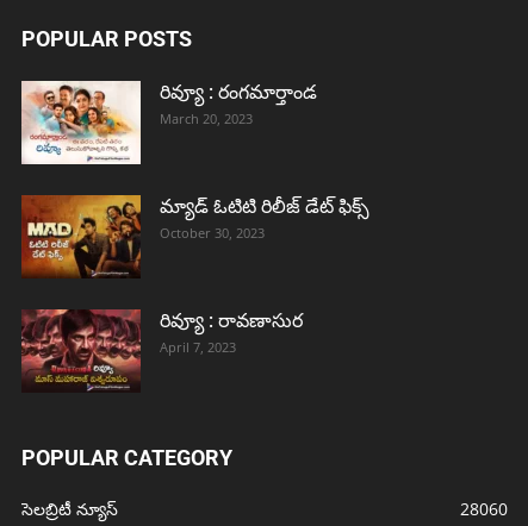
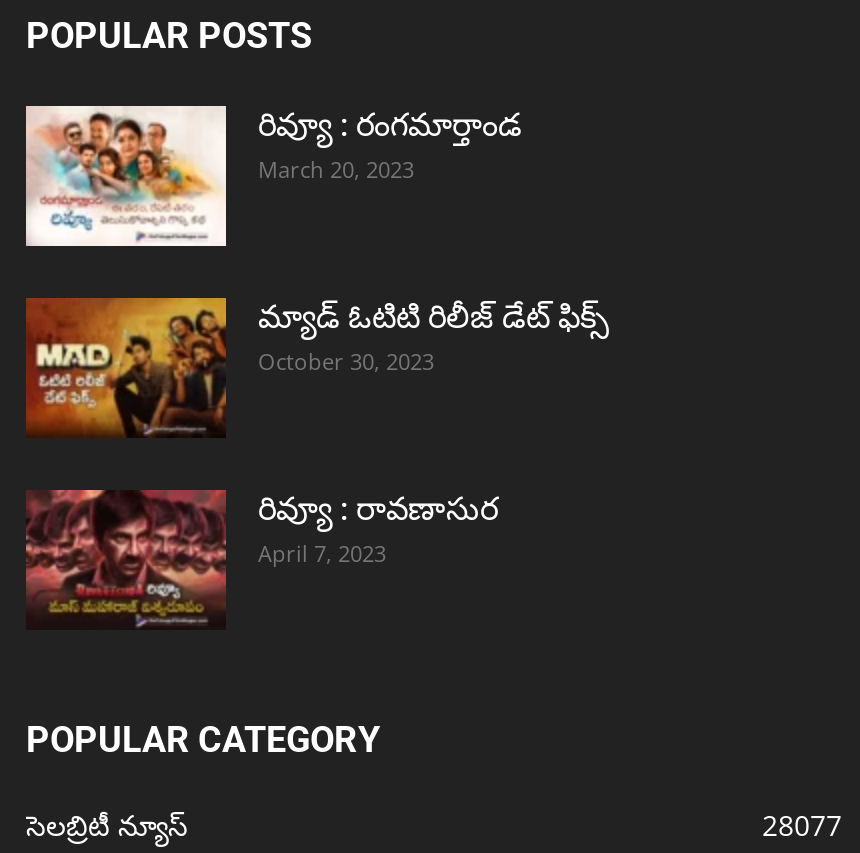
- 28060
+ 28077
